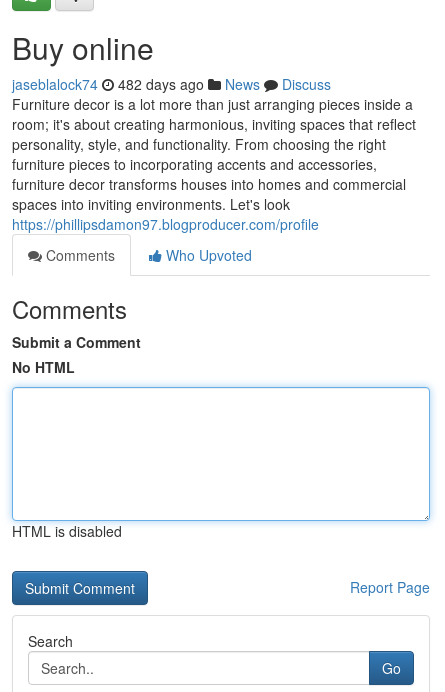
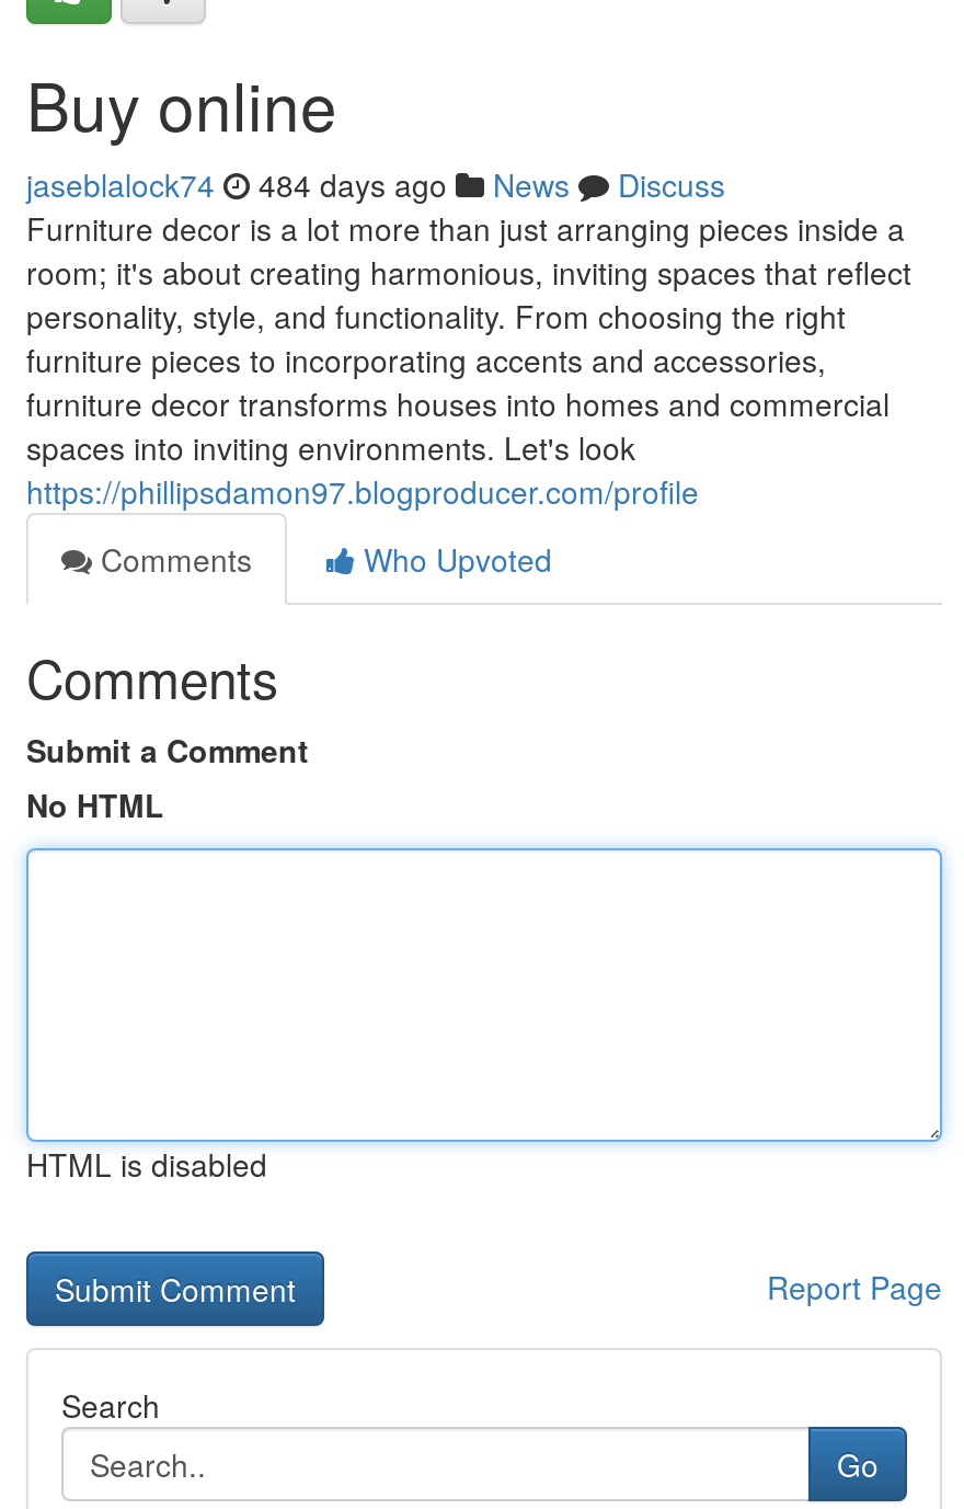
- jaseblalock74 482 days ago News Discuss
+ jaseblalock74 484 days ago News Discuss
